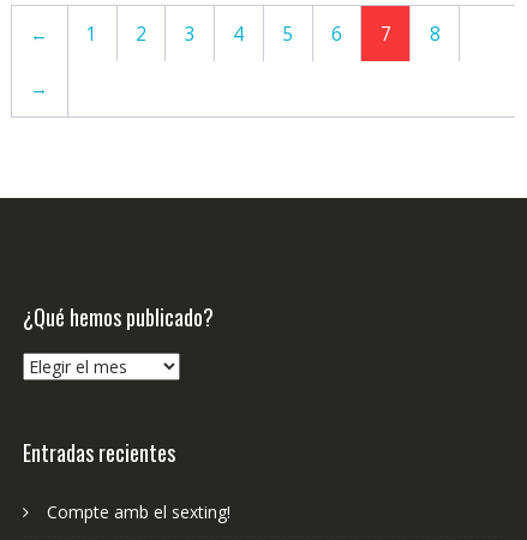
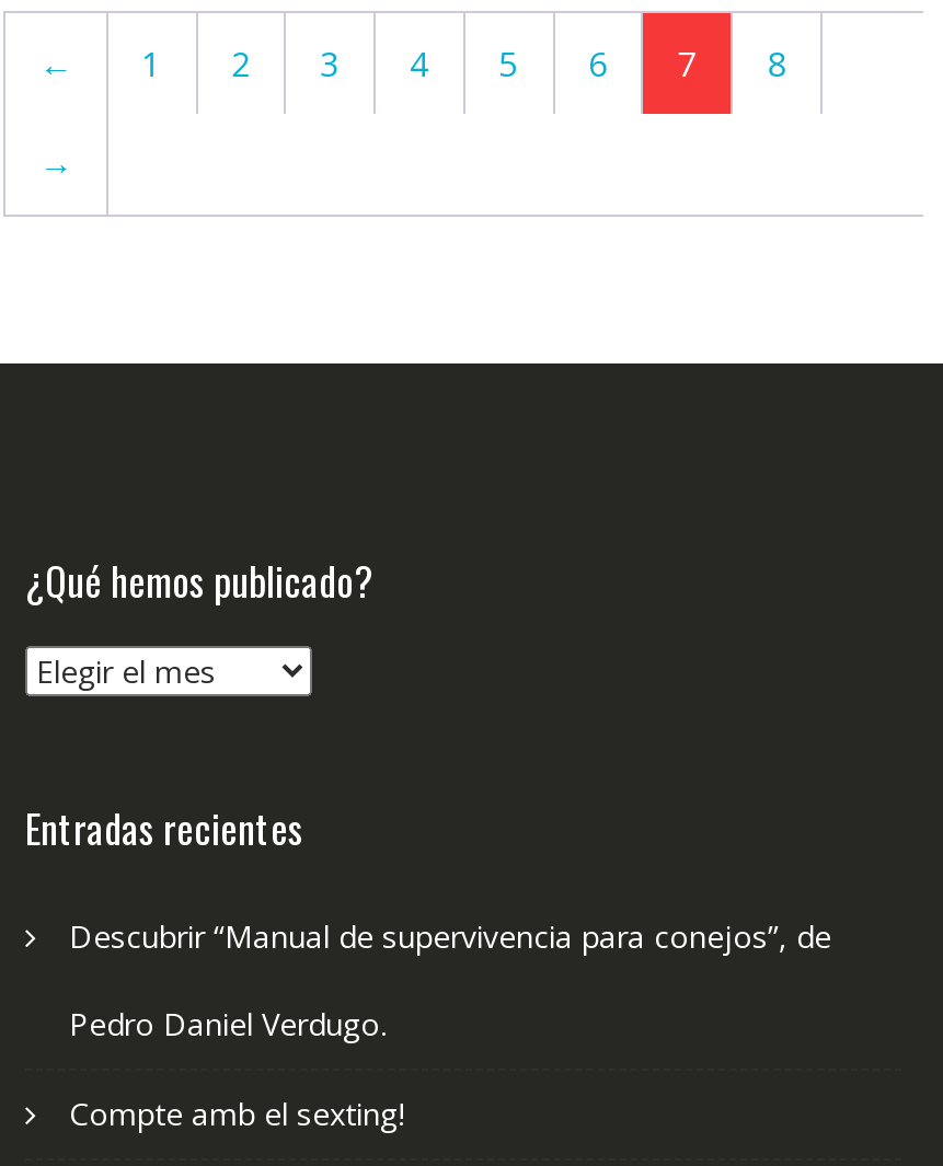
+ Descubrir “Manual de supervivencia para conejos”, de
+ Pedro Daniel Verdugo.
